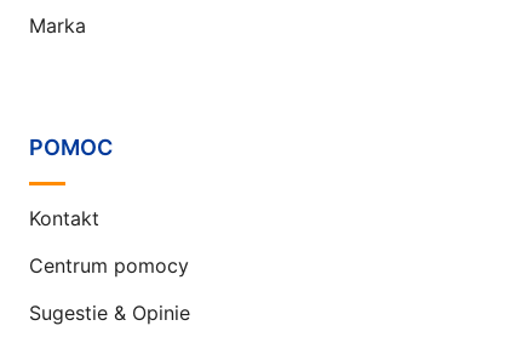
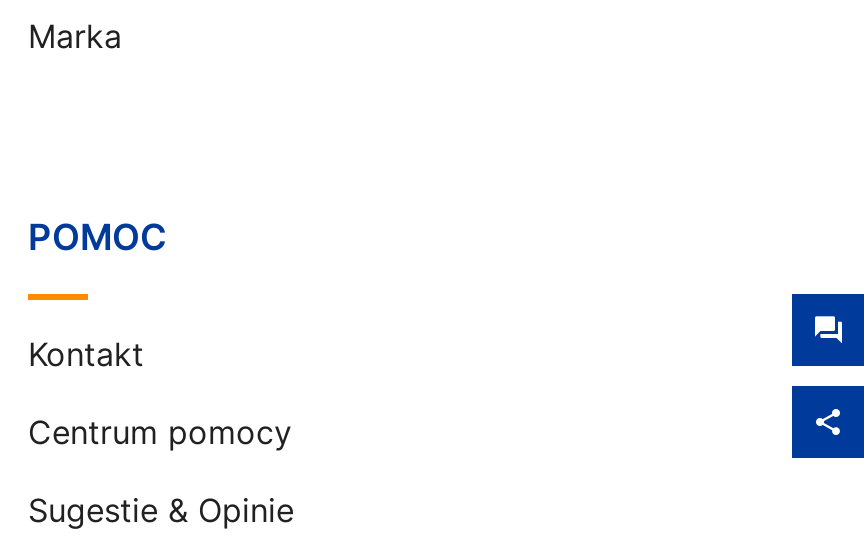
+ [image]

+ [image]
